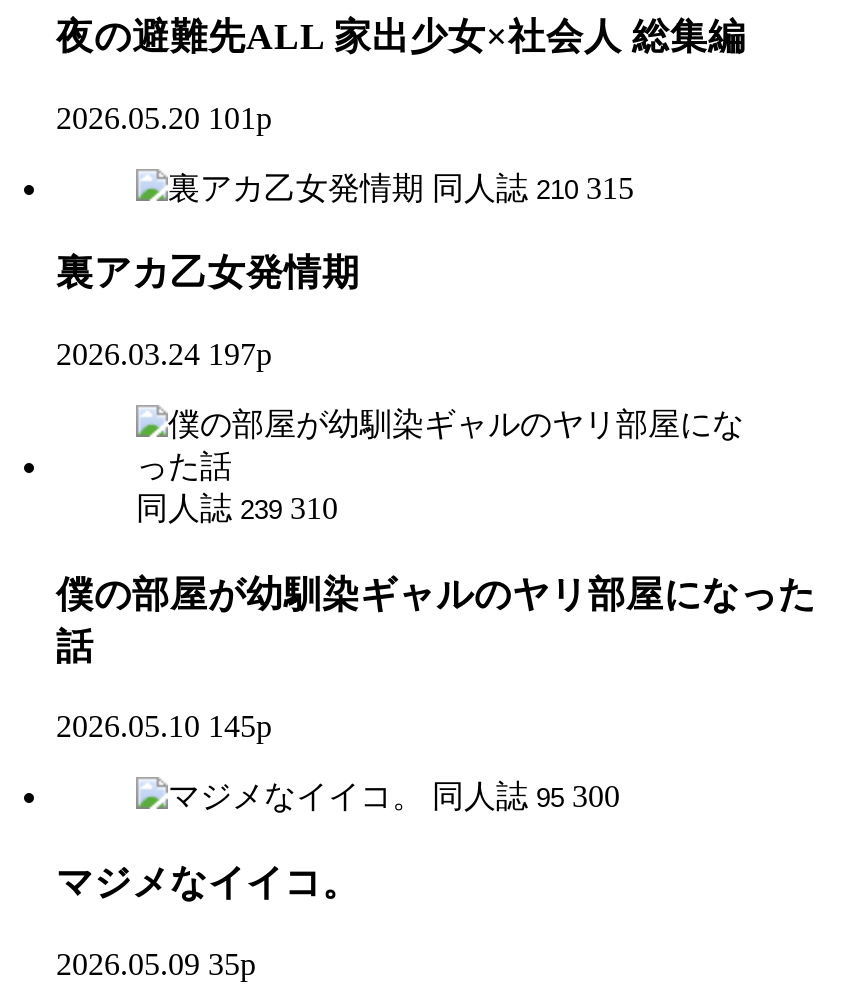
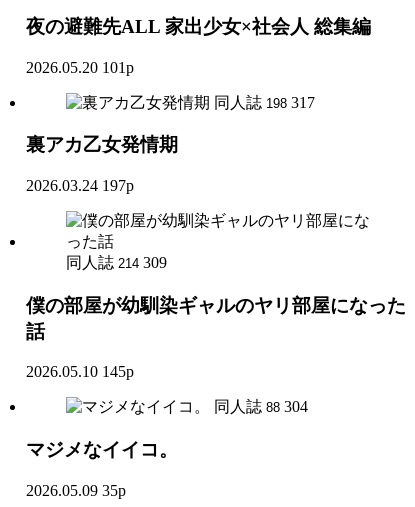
- 同人誌 210 315
+ 同人誌 198 317

- 同人誌 239 310
+ 同人誌 214 309

- 同人誌 95 300
+ 同人誌 88 304
